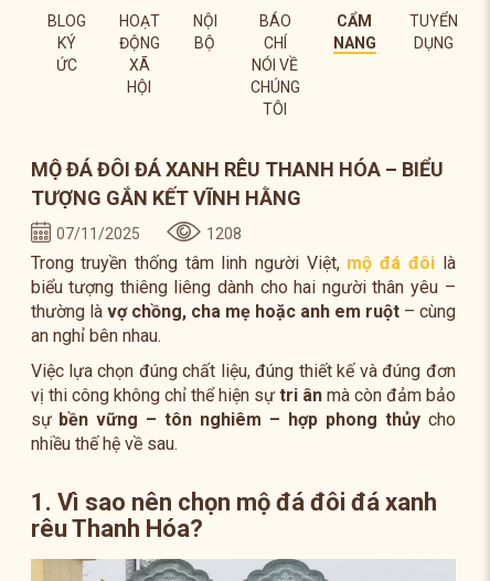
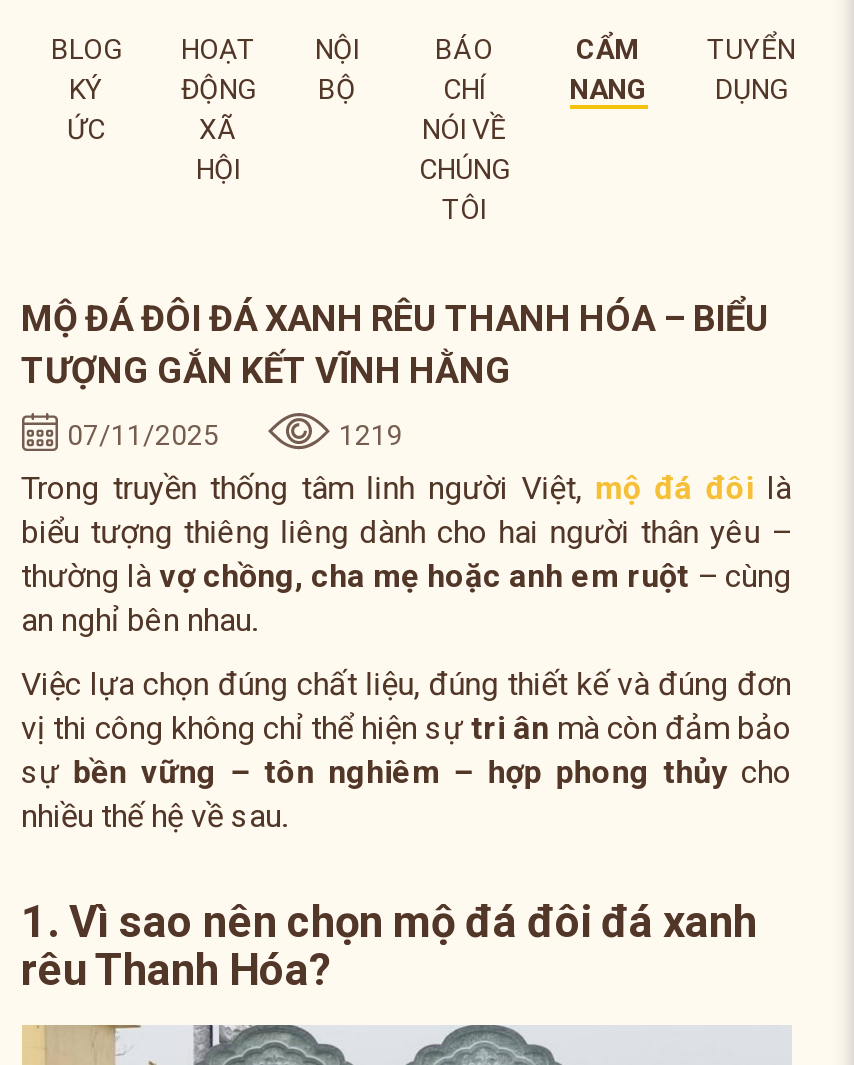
- 1208
+ 1219
